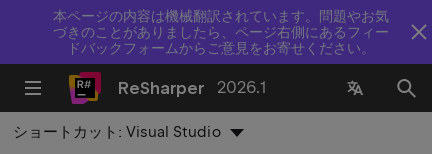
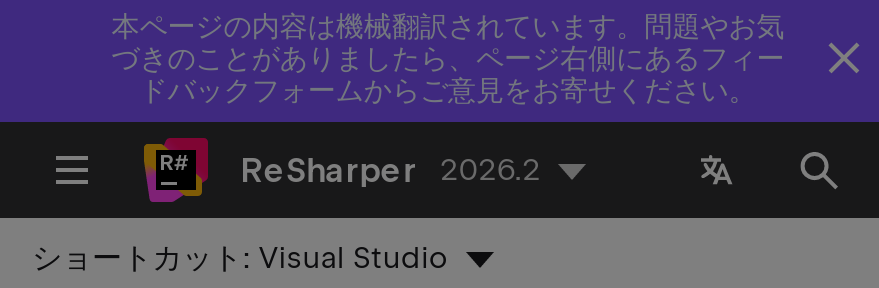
- ReSharper 2026.1
+ ReSharper 2026.2
